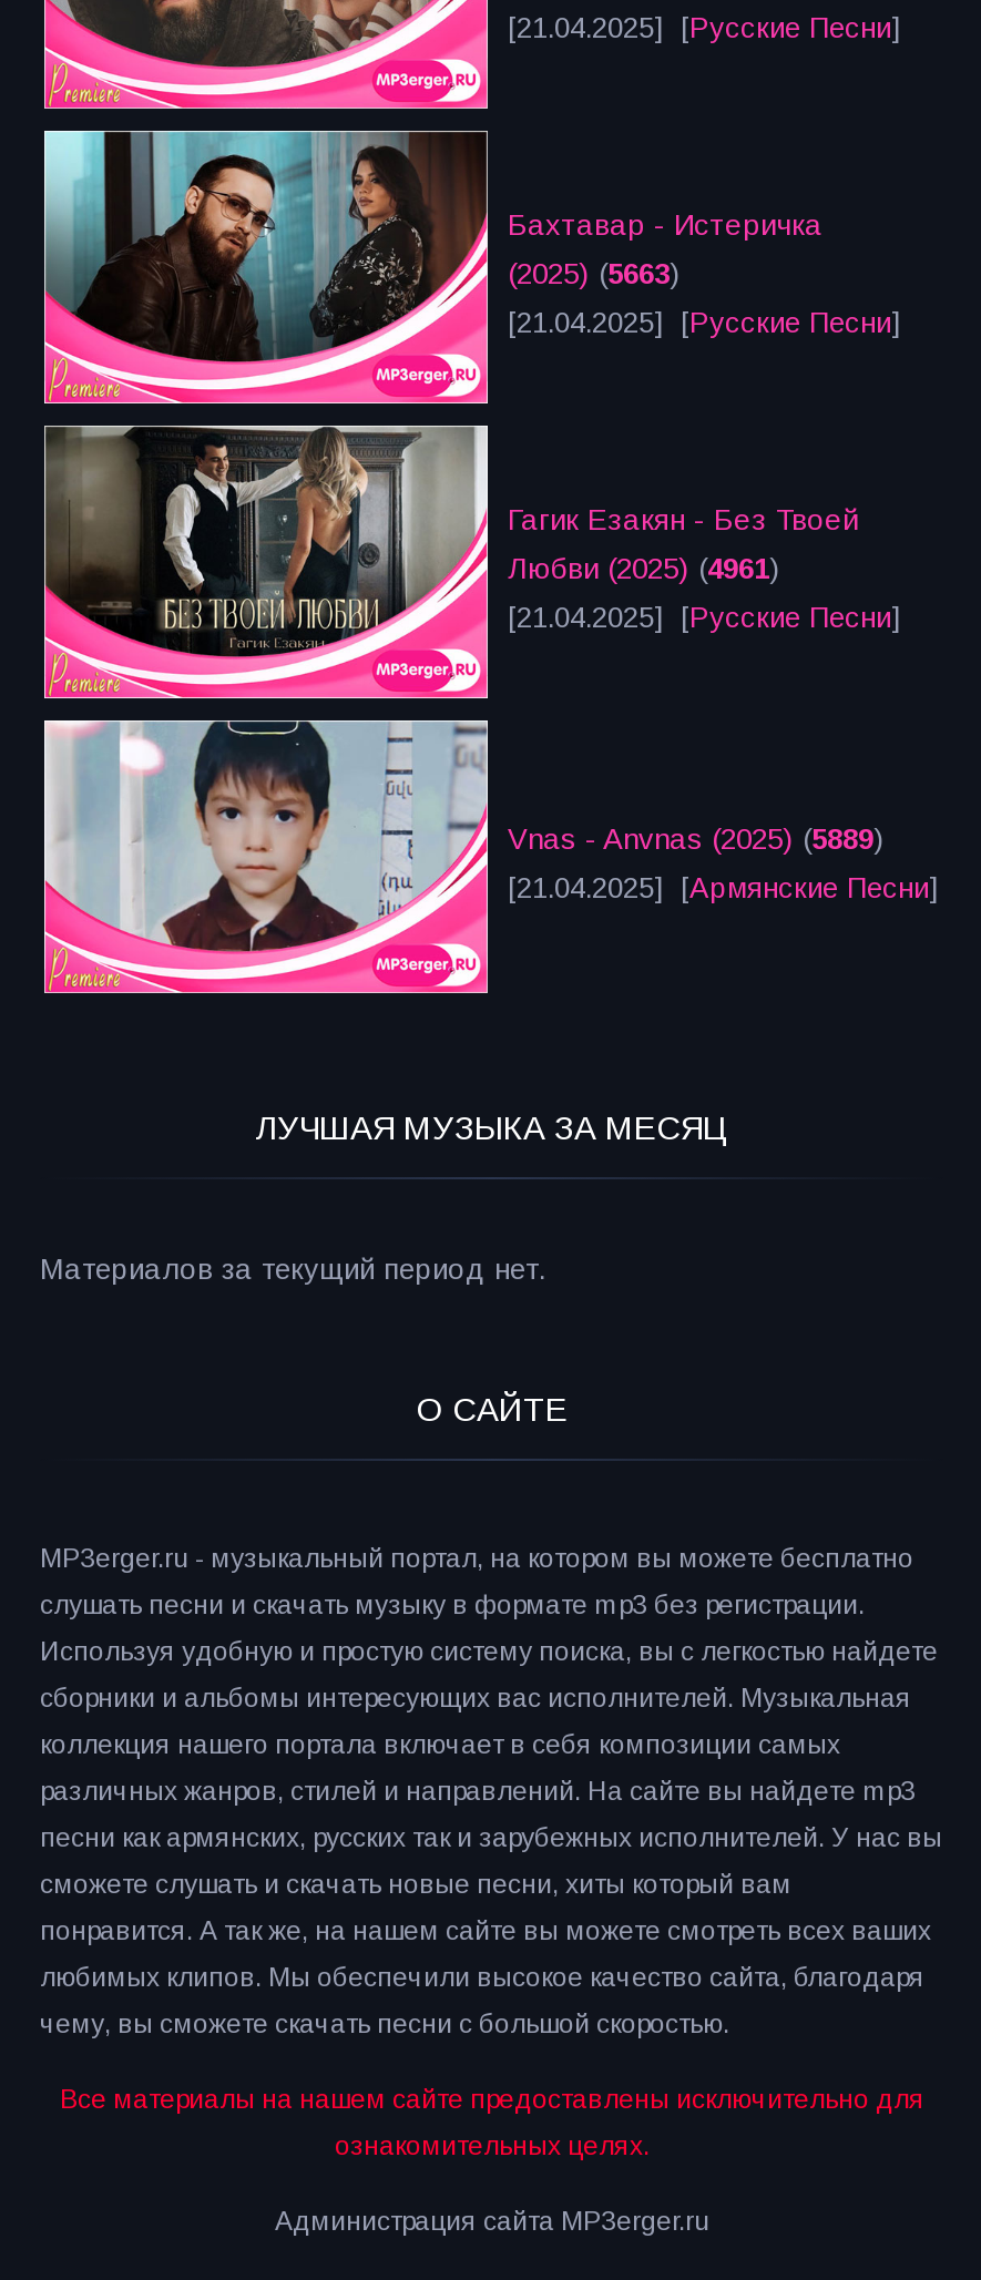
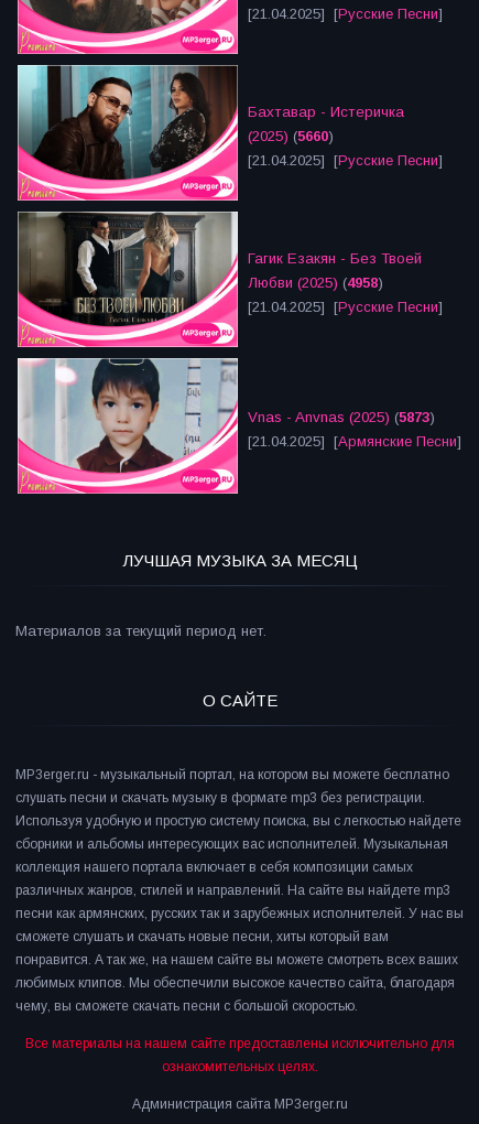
- (2025) (5663)
+ (2025) (5660)

- Любви (2025) (4961)
+ Любви (2025) (4958)

- Vnas - Anvnas (2025) (5889)
+ Vnas - Anvnas (2025) (5873)
